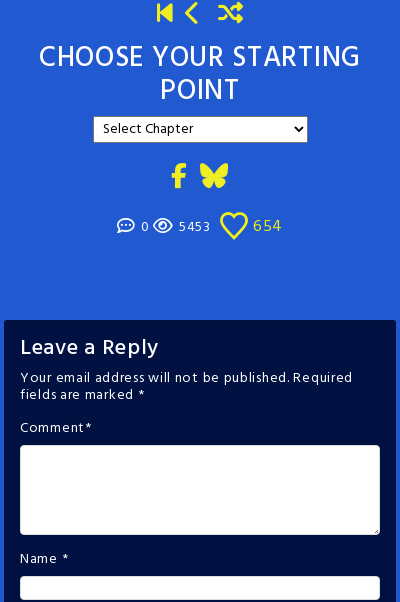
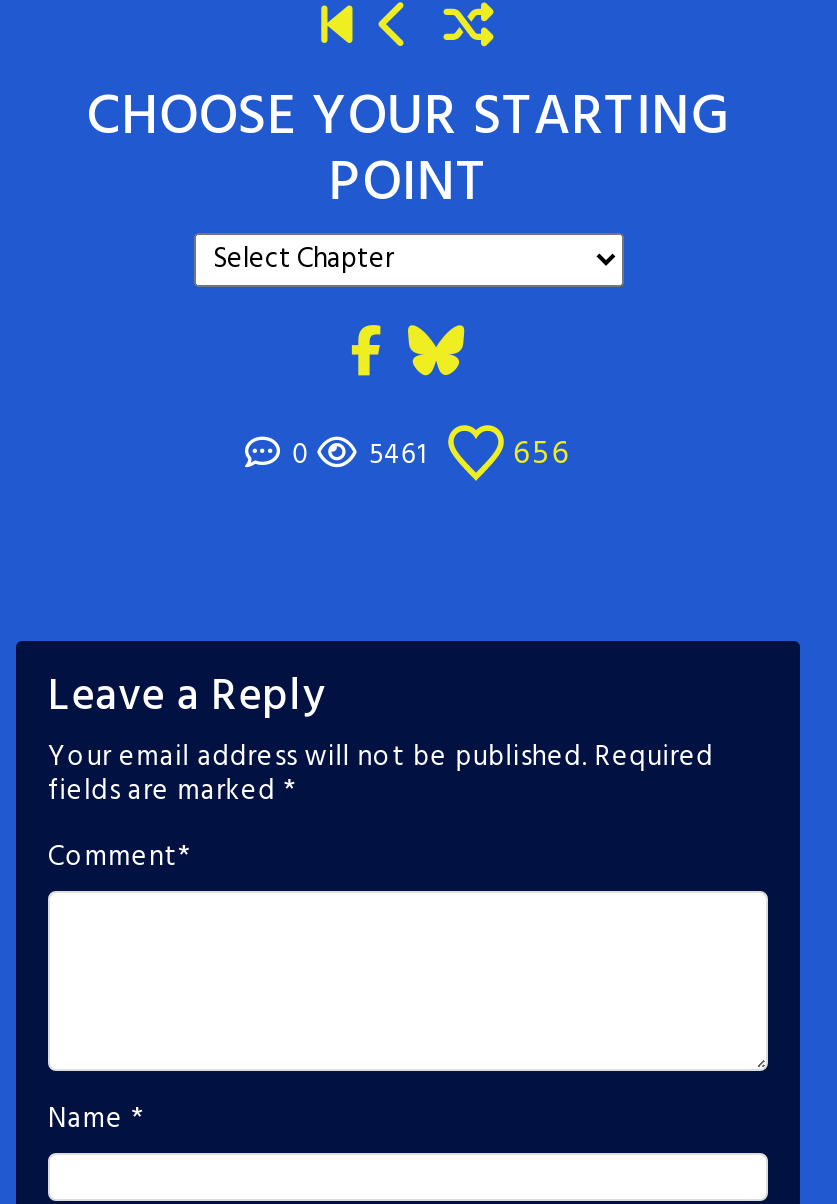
- 5453
+ 5461

- 654
+ 656
